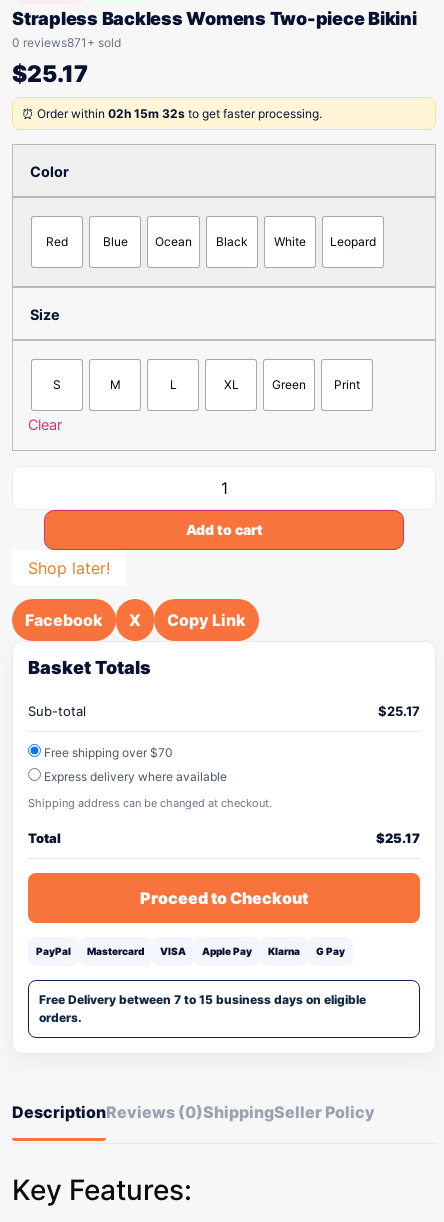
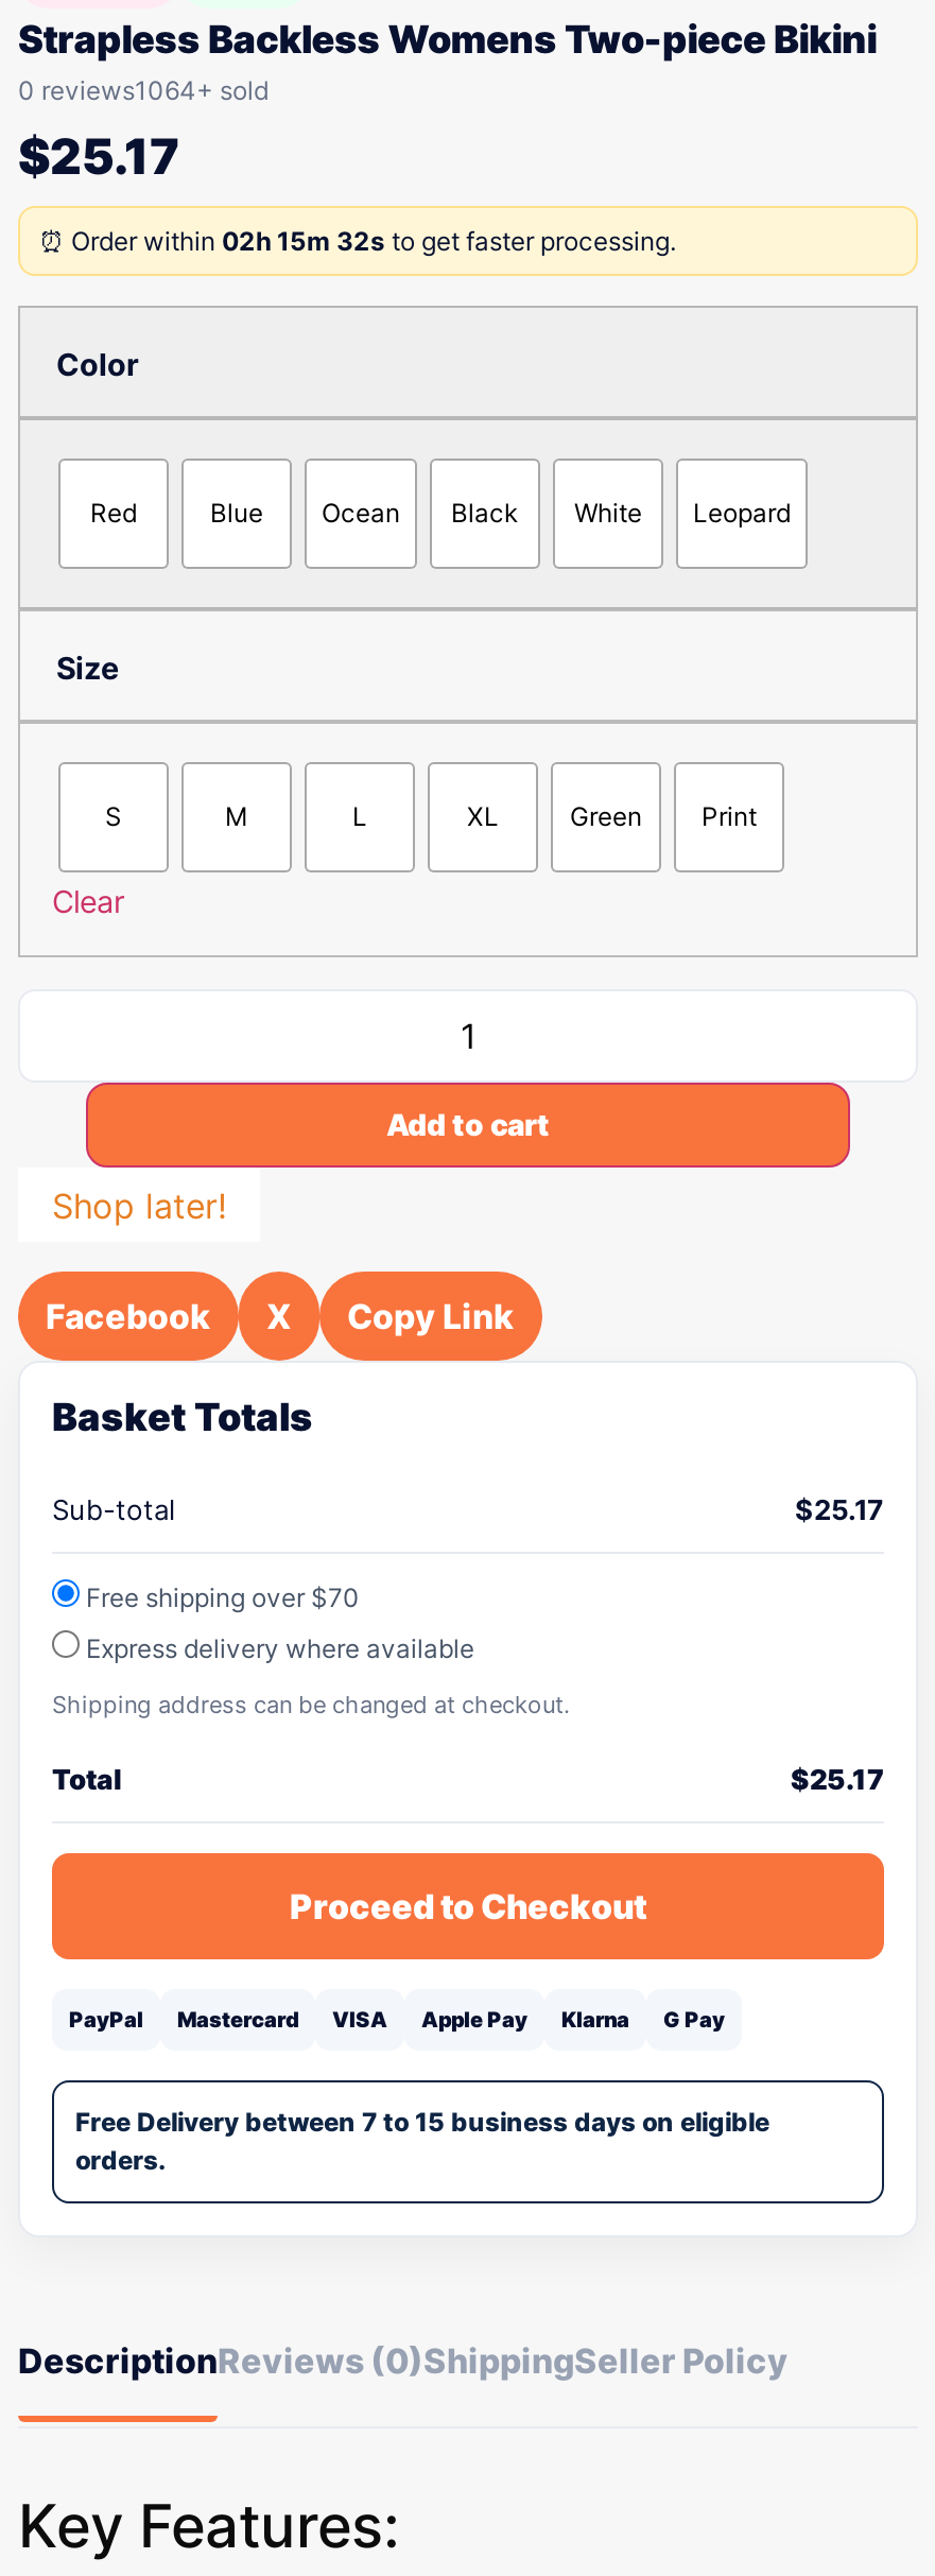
- 0 reviews871+ sold
+ 0 reviews1064+ sold
